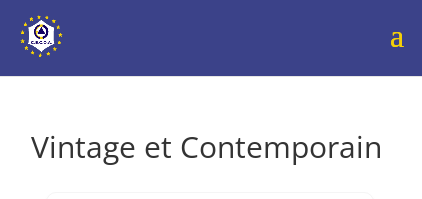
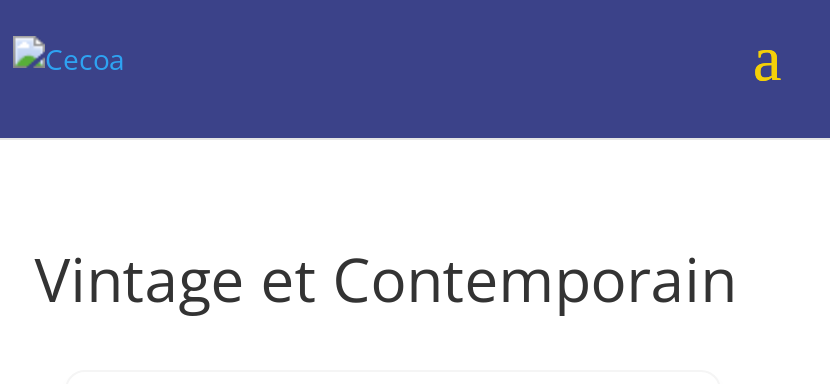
- [image]
+ [image]
